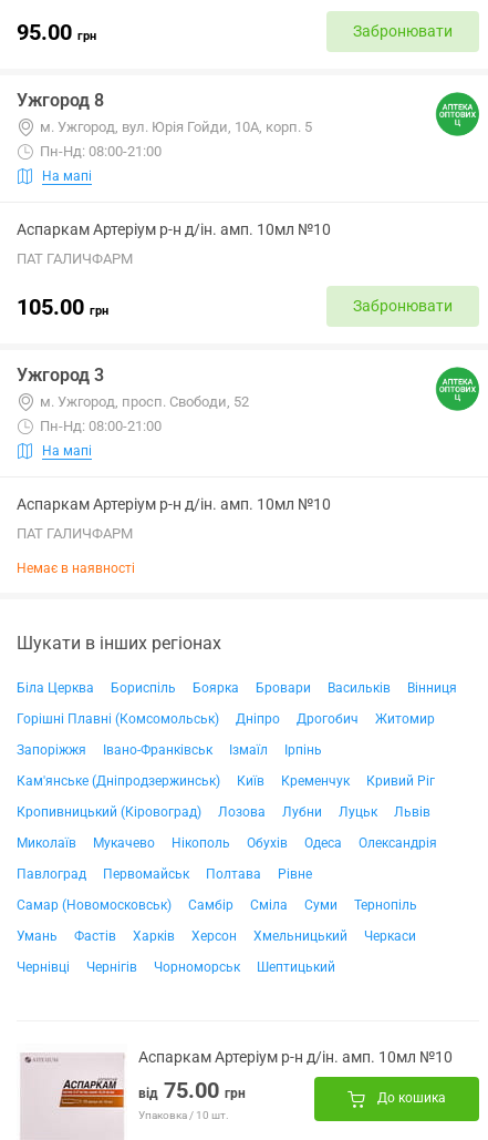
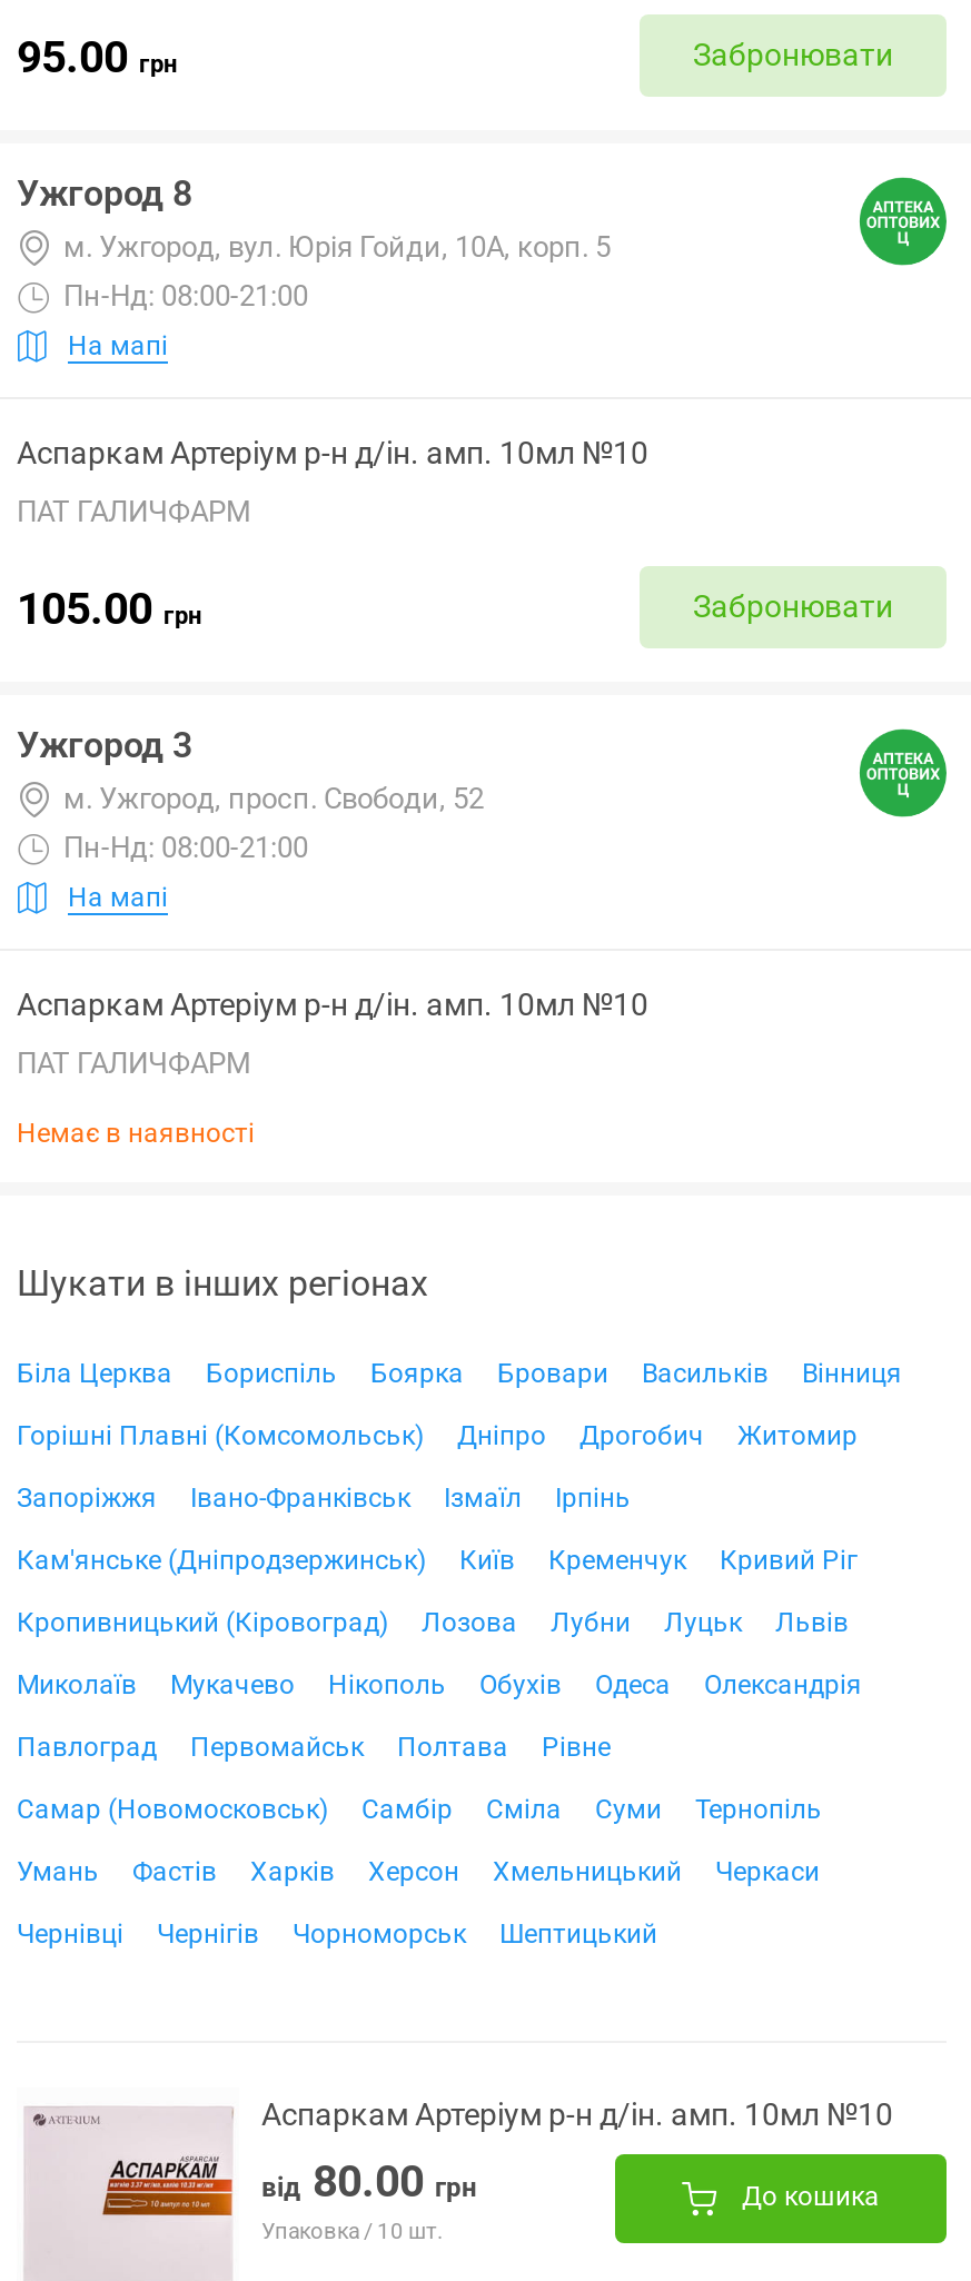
- від 75.00 грн
+ від 80.00 грн
